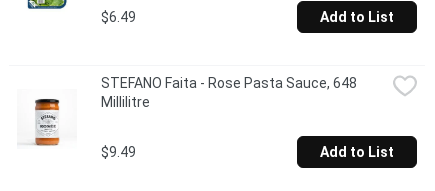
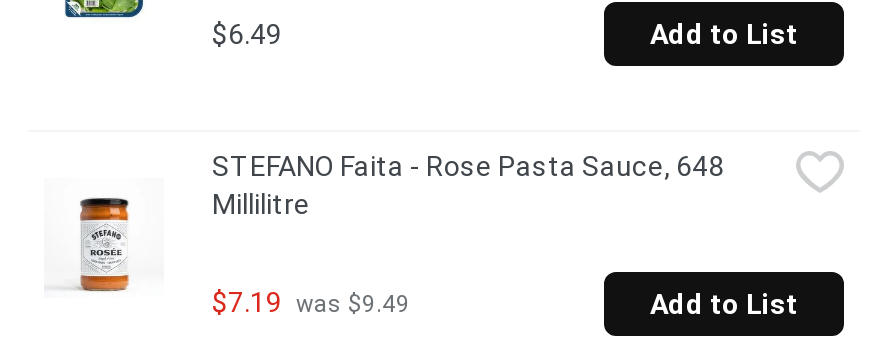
- $9.49
+ $7.19 was $9.49
